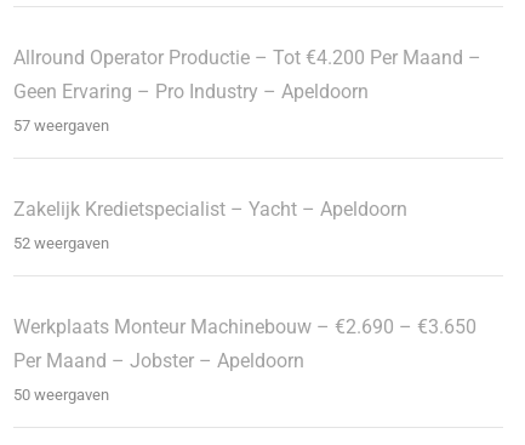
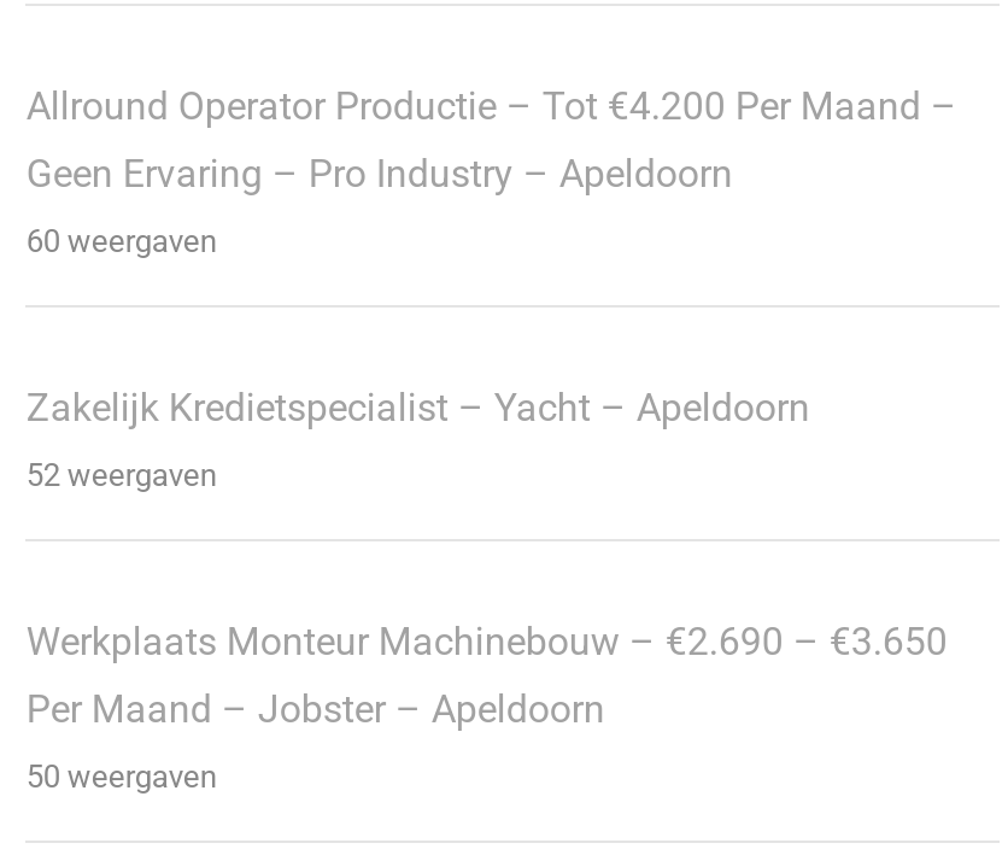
- 57 weergaven
+ 60 weergaven
